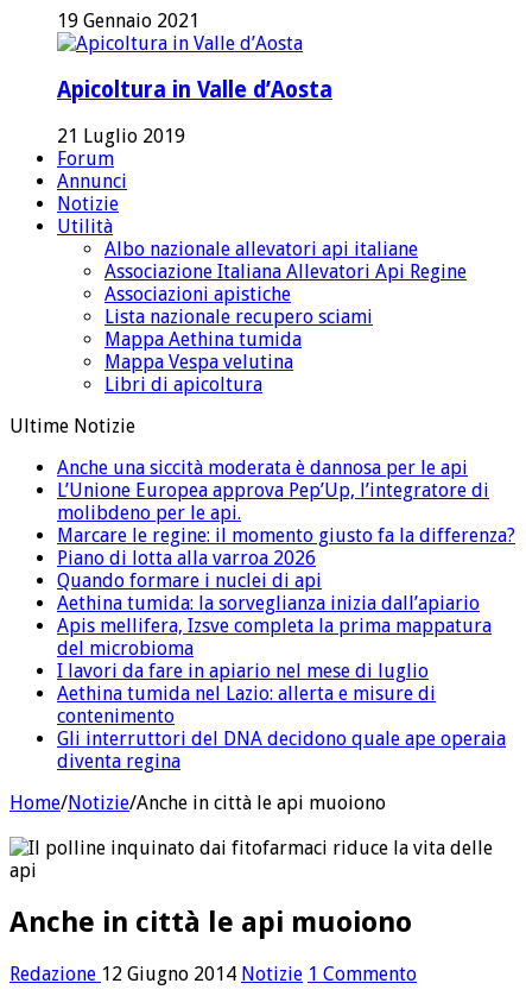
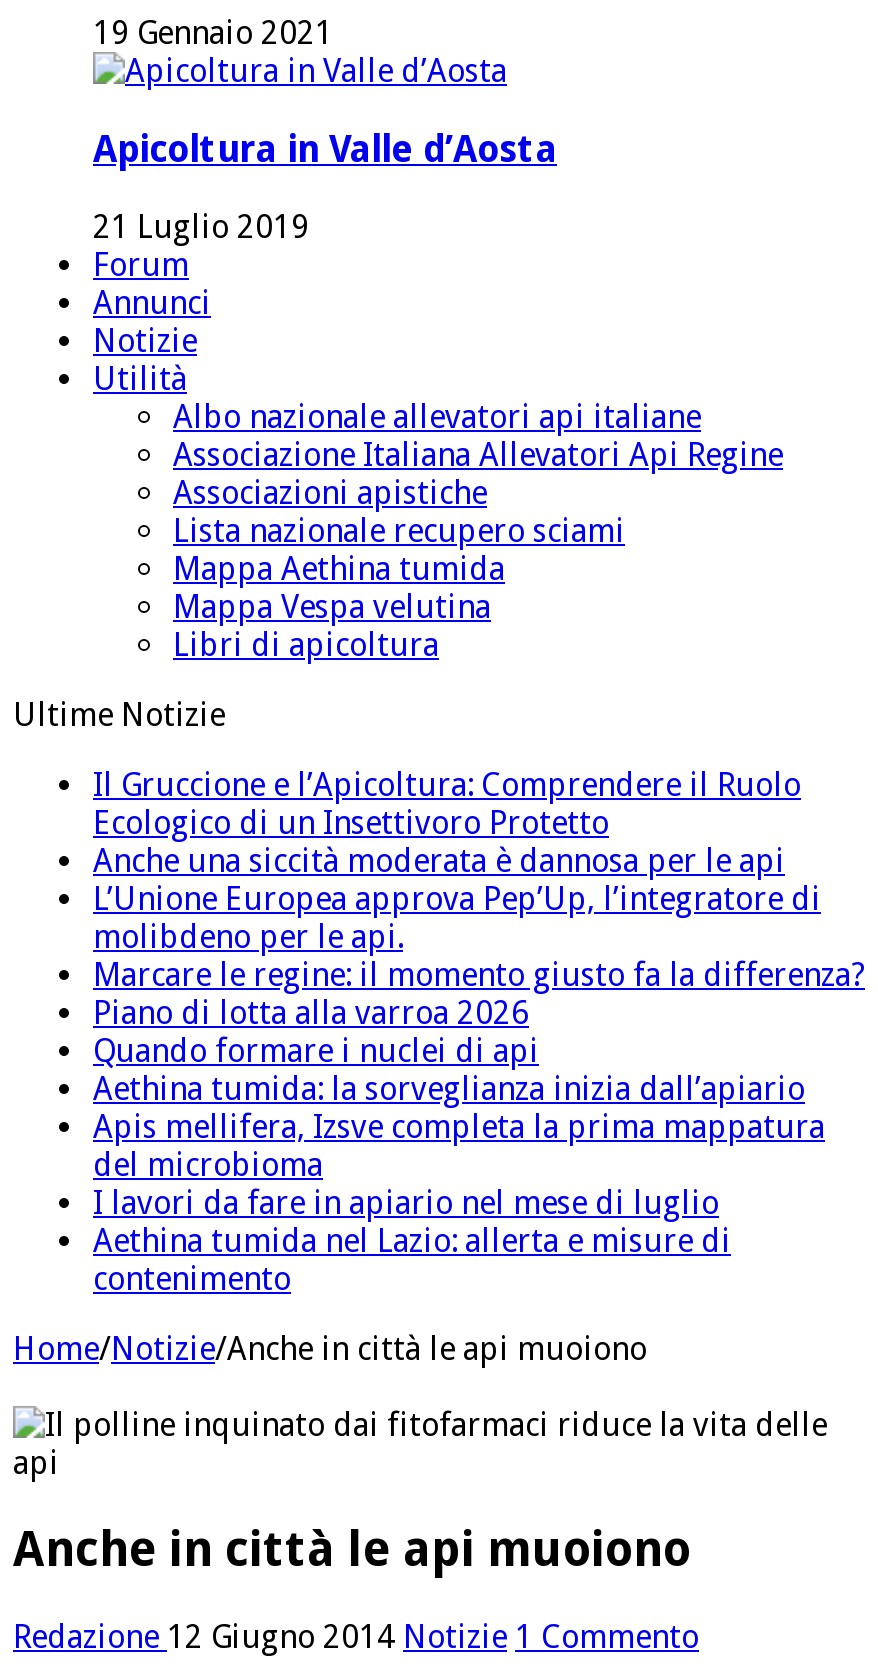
+ Il Gruccione e l’Apicoltura: Comprendere il Ruolo
+ Ecologico di un Insettivoro Protetto

moved down: Anche una siccità moderata è dannosa per le api | L’Unione Europea approva Pep’Up, l’integratore di | molibdeno per le api. | ... | Aethina tumida nel Lazio: allerta e misure di | contenimento

- Gli interruttori del DNA decidono quale ape operaia
- diventa regina
